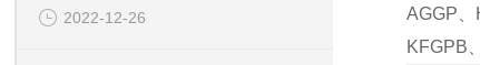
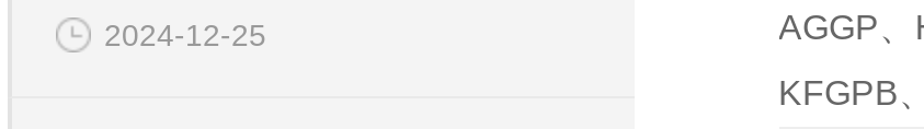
- 2022-12-26
+ 2024-12-25
